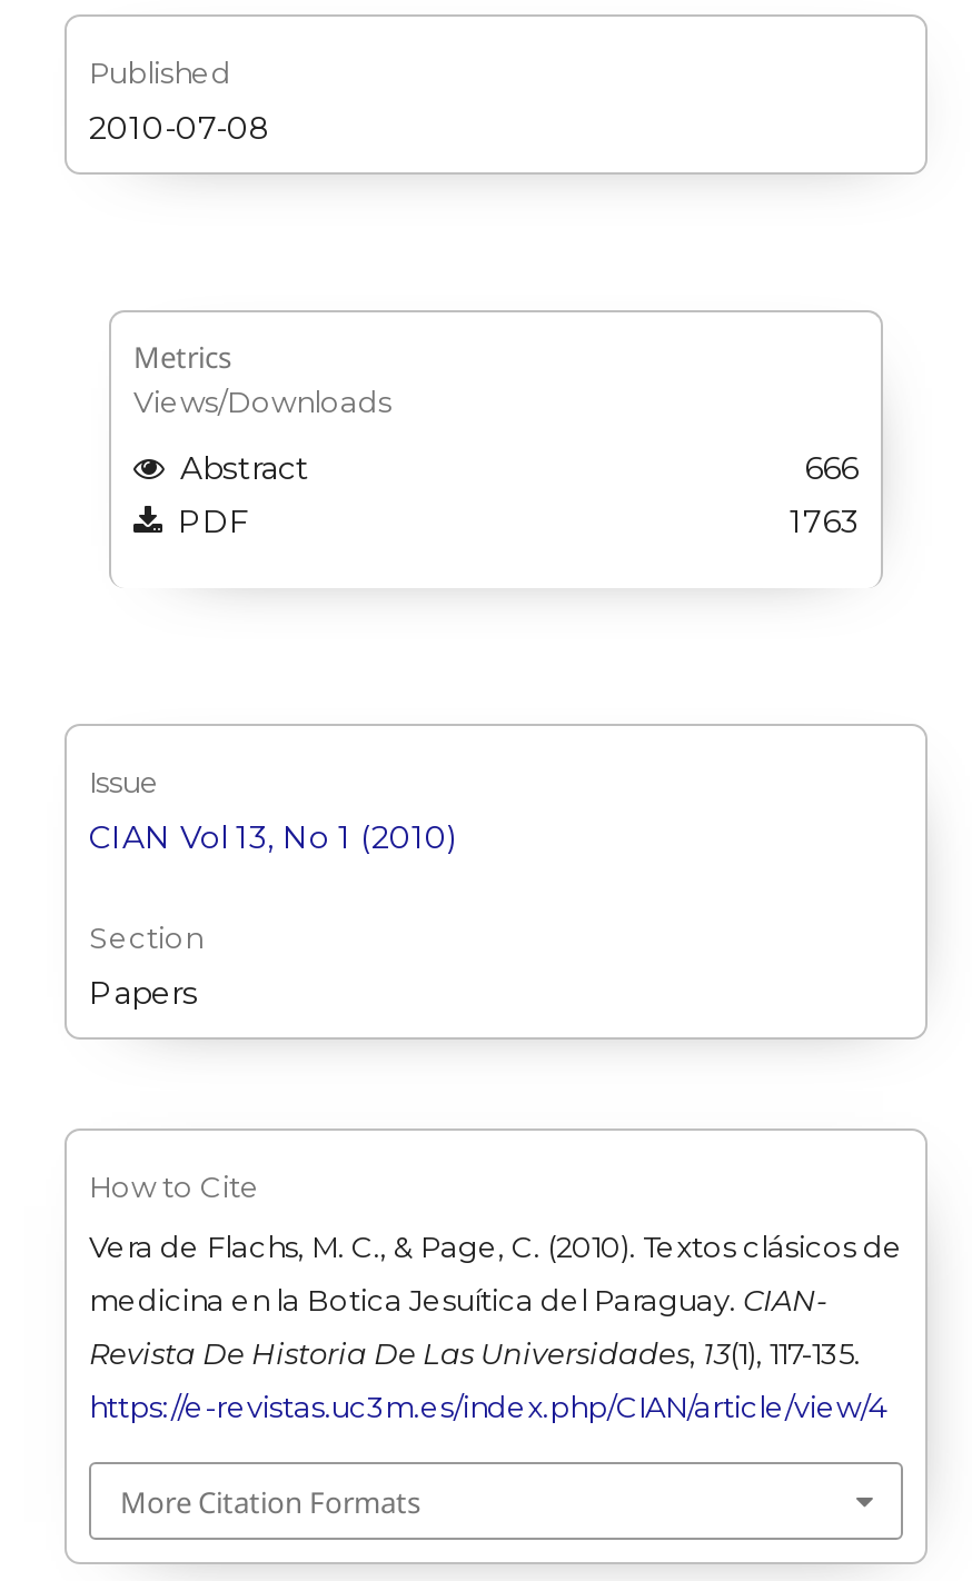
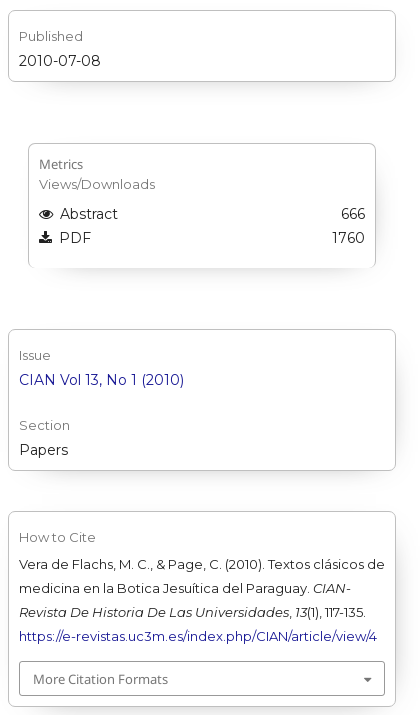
- 1763
+ 1760
